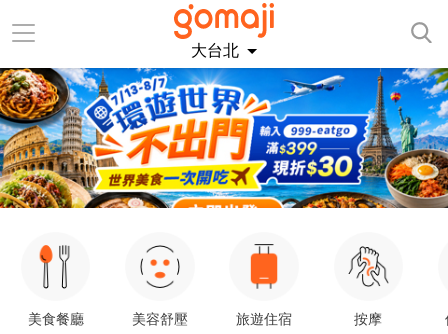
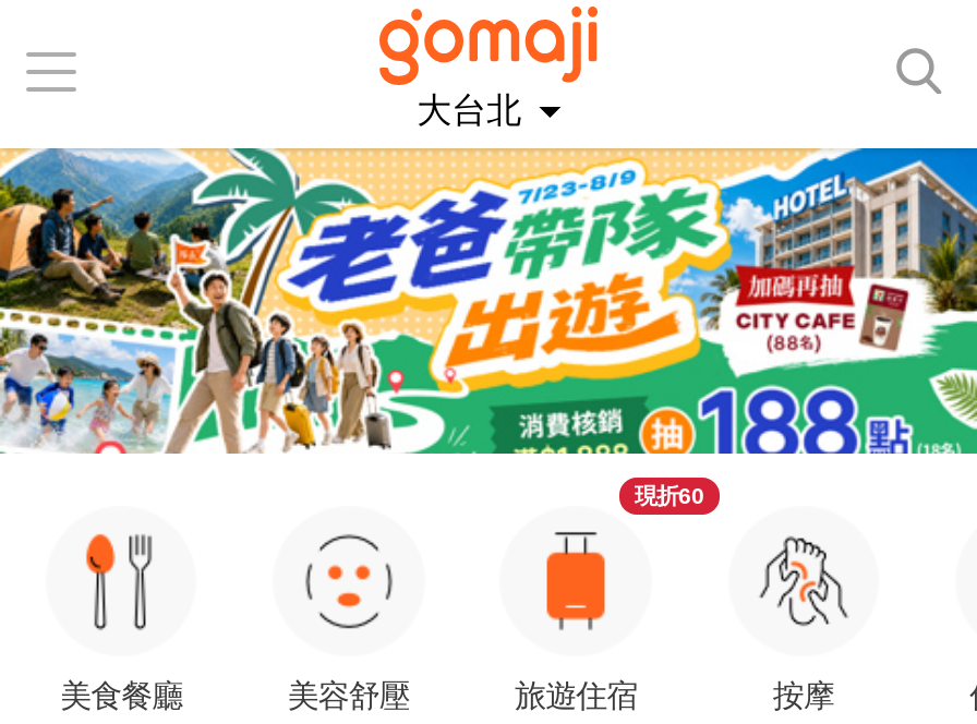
+ 現折60

- [image]
+ [image]
